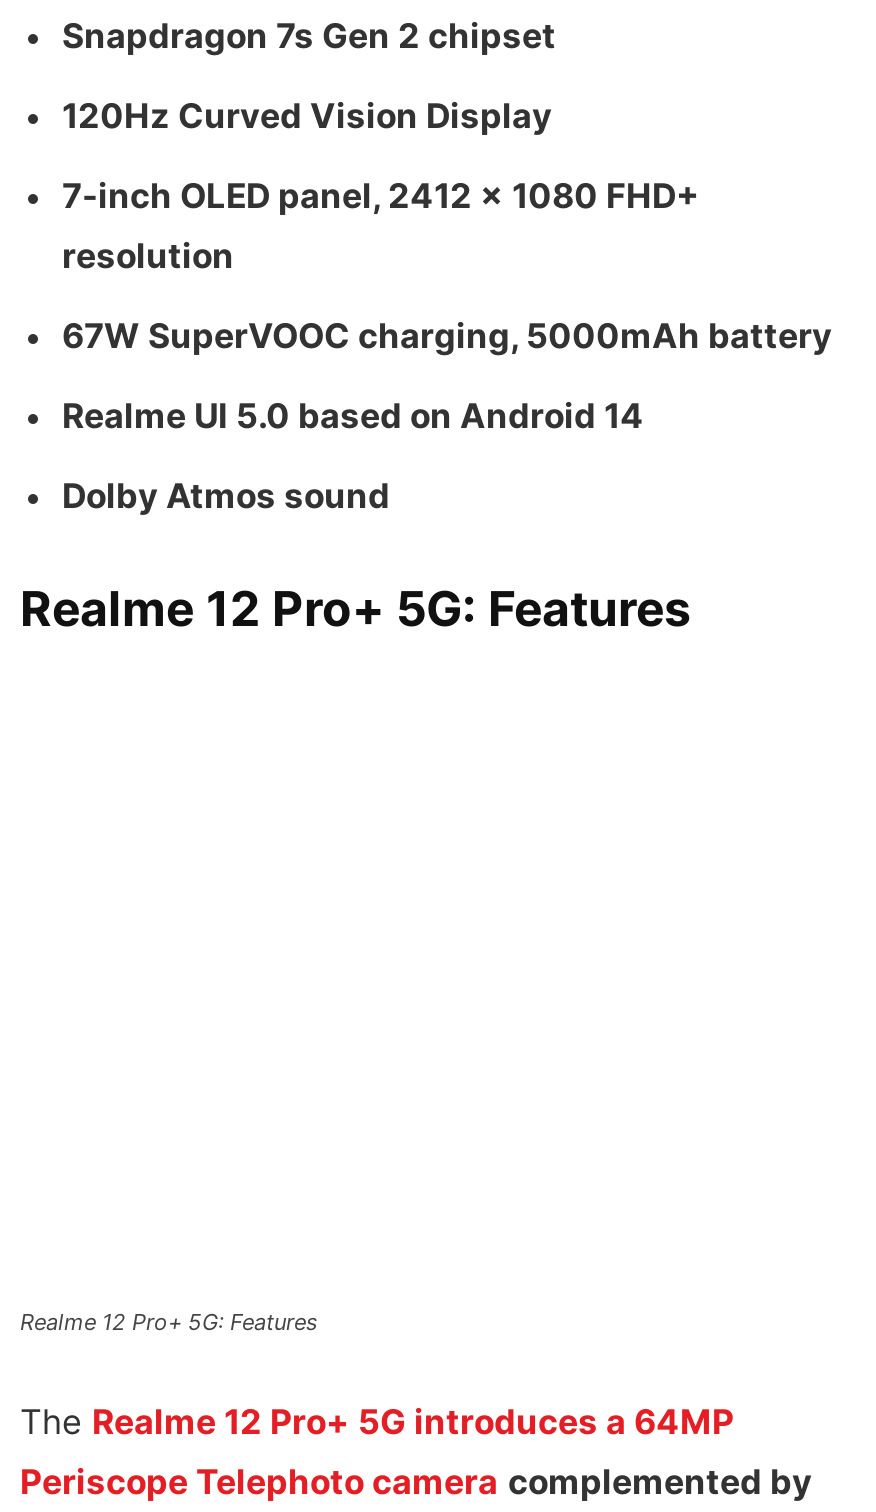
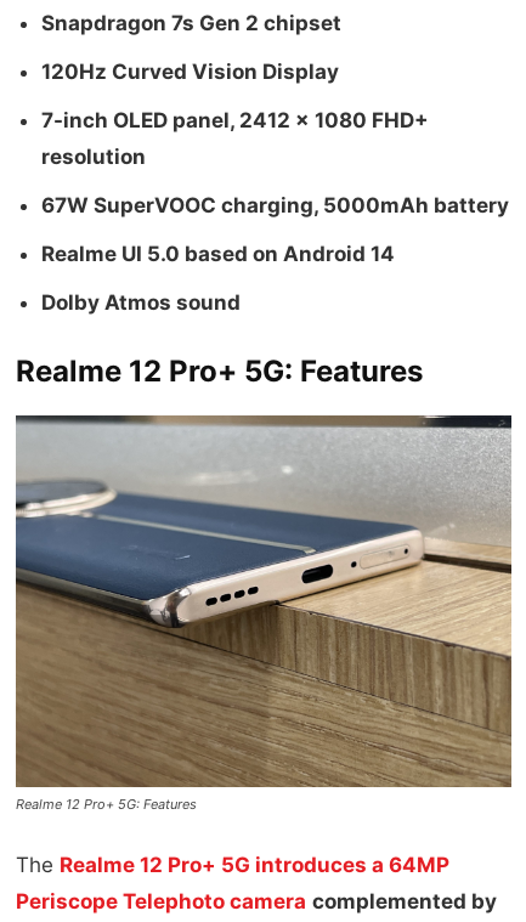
+ [image]
